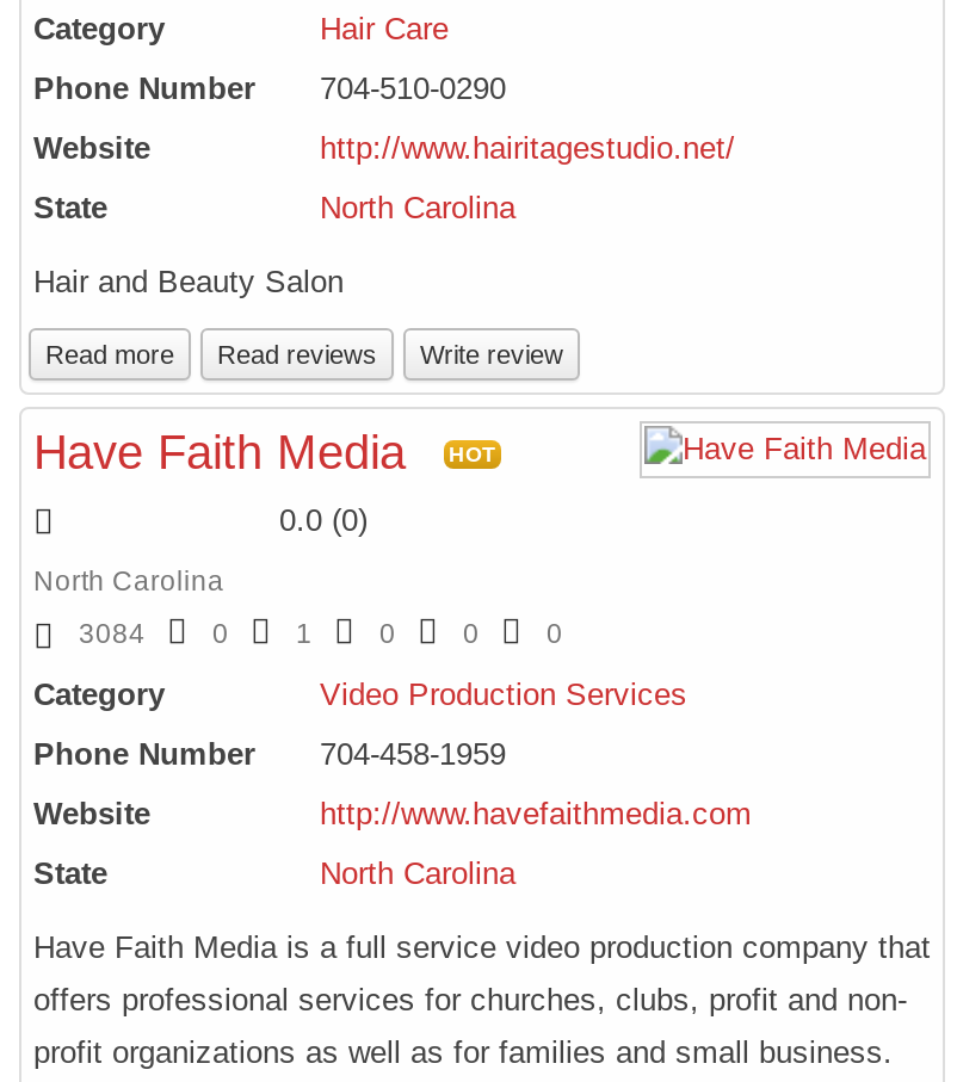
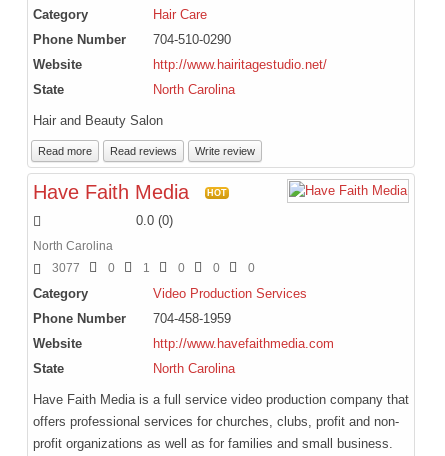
- 3084
+ 3077
